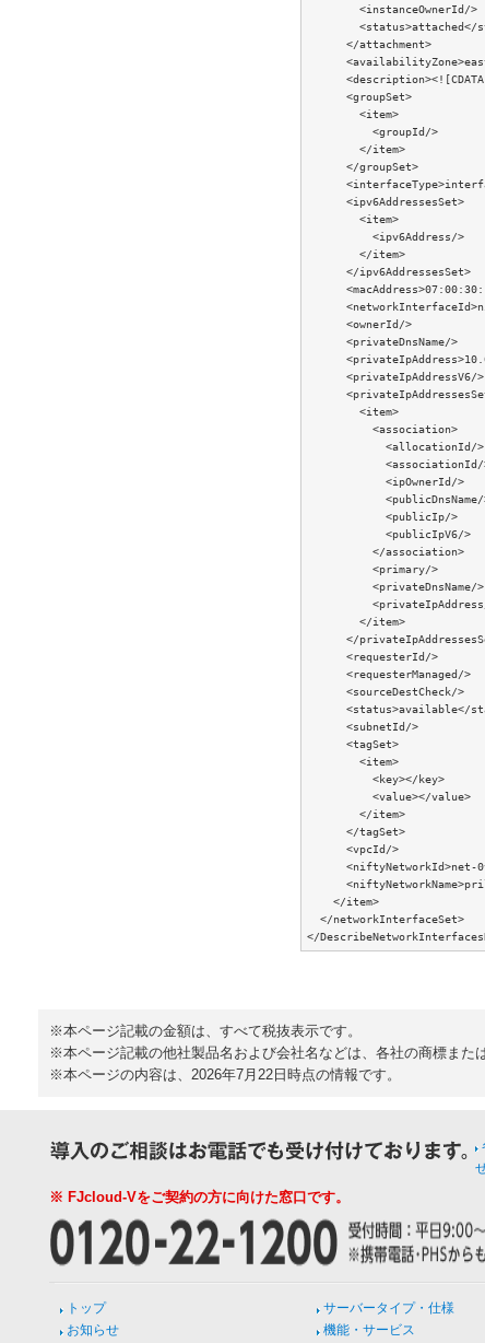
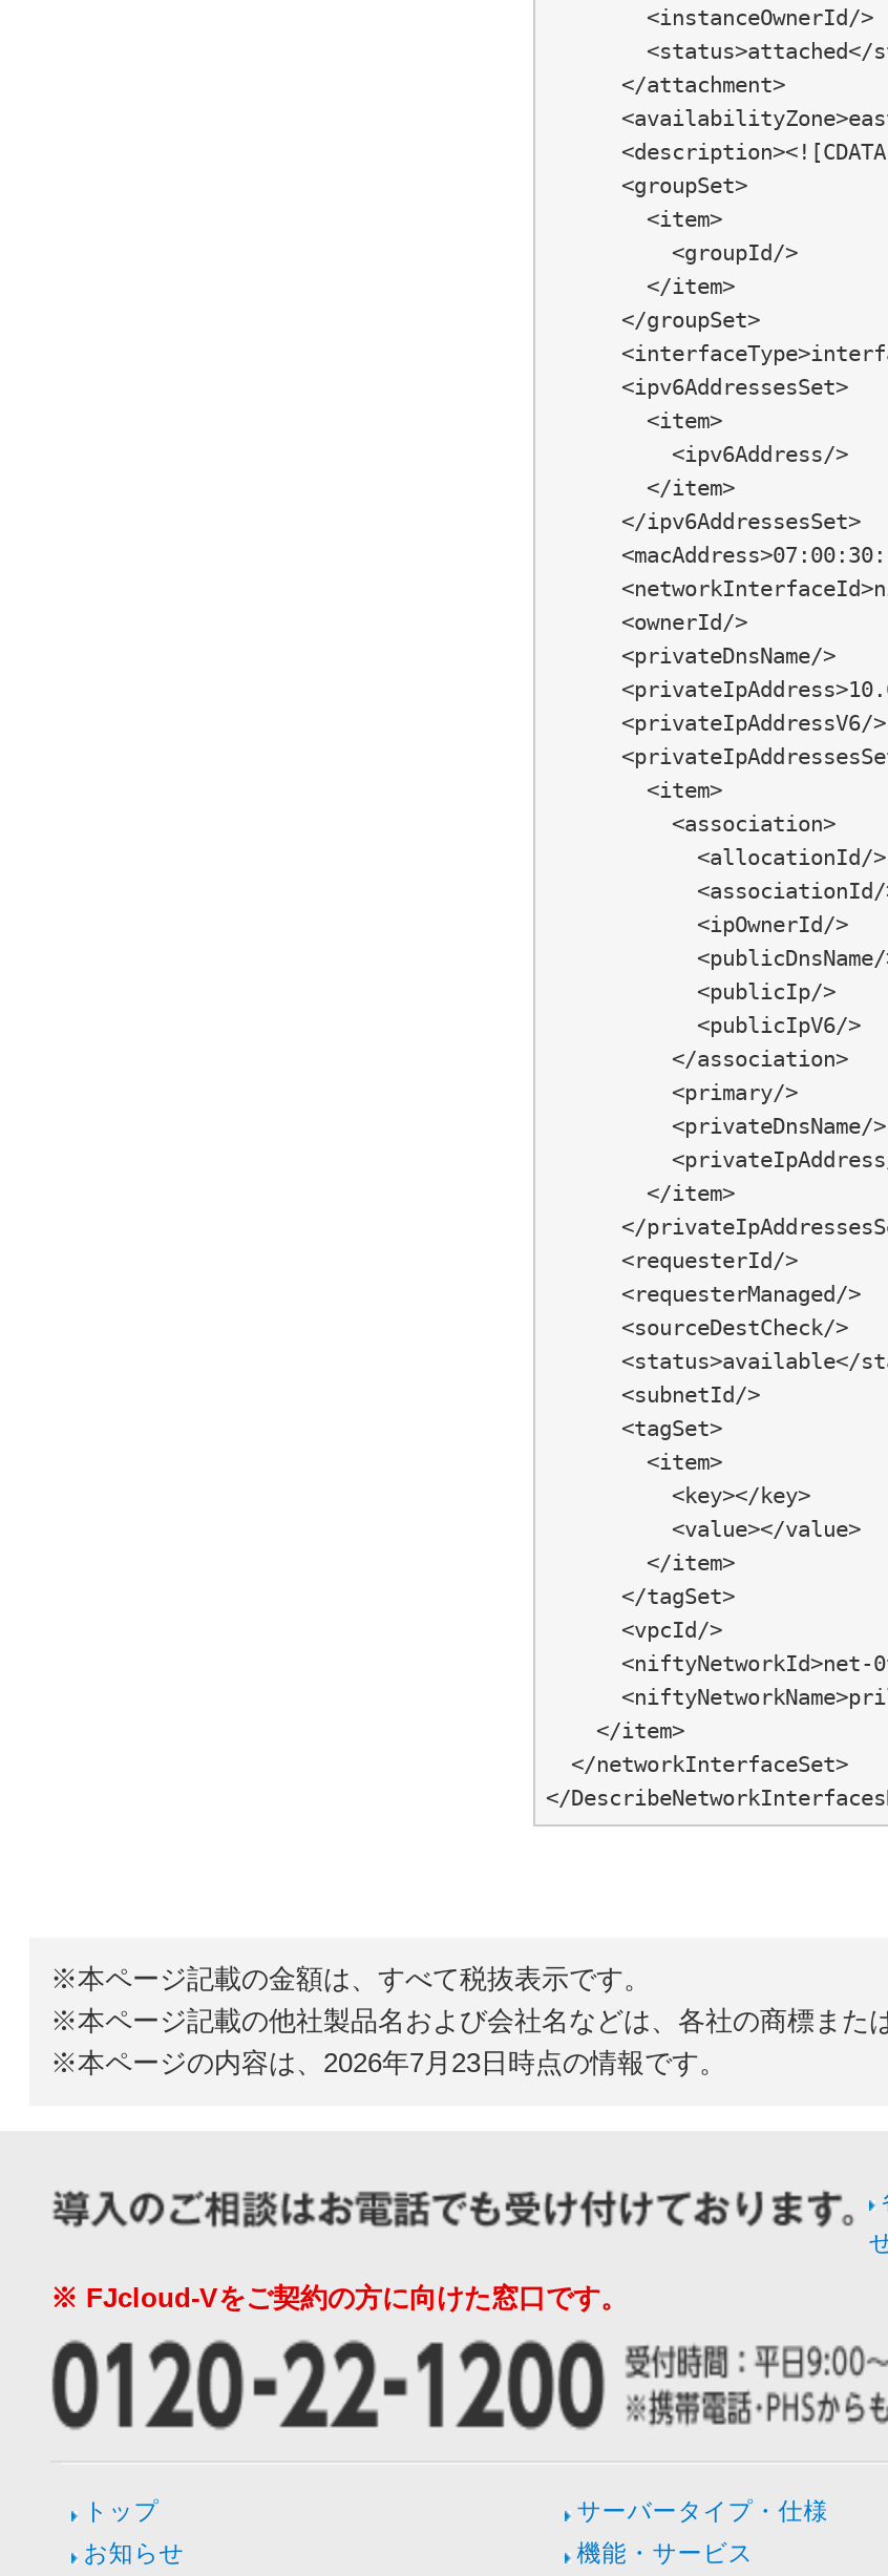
- ※本ページの内容は、2026年7月22日時点の情報です。
+ ※本ページの内容は、2026年7月23日時点の情報です。
